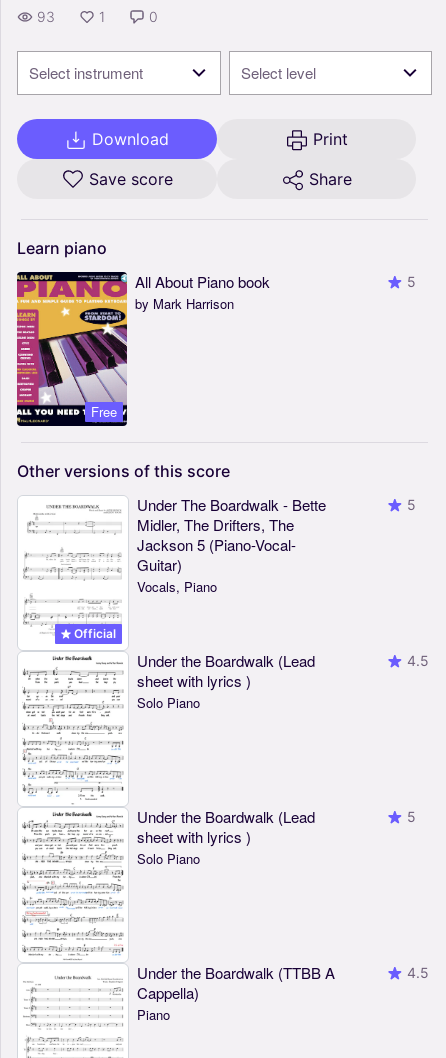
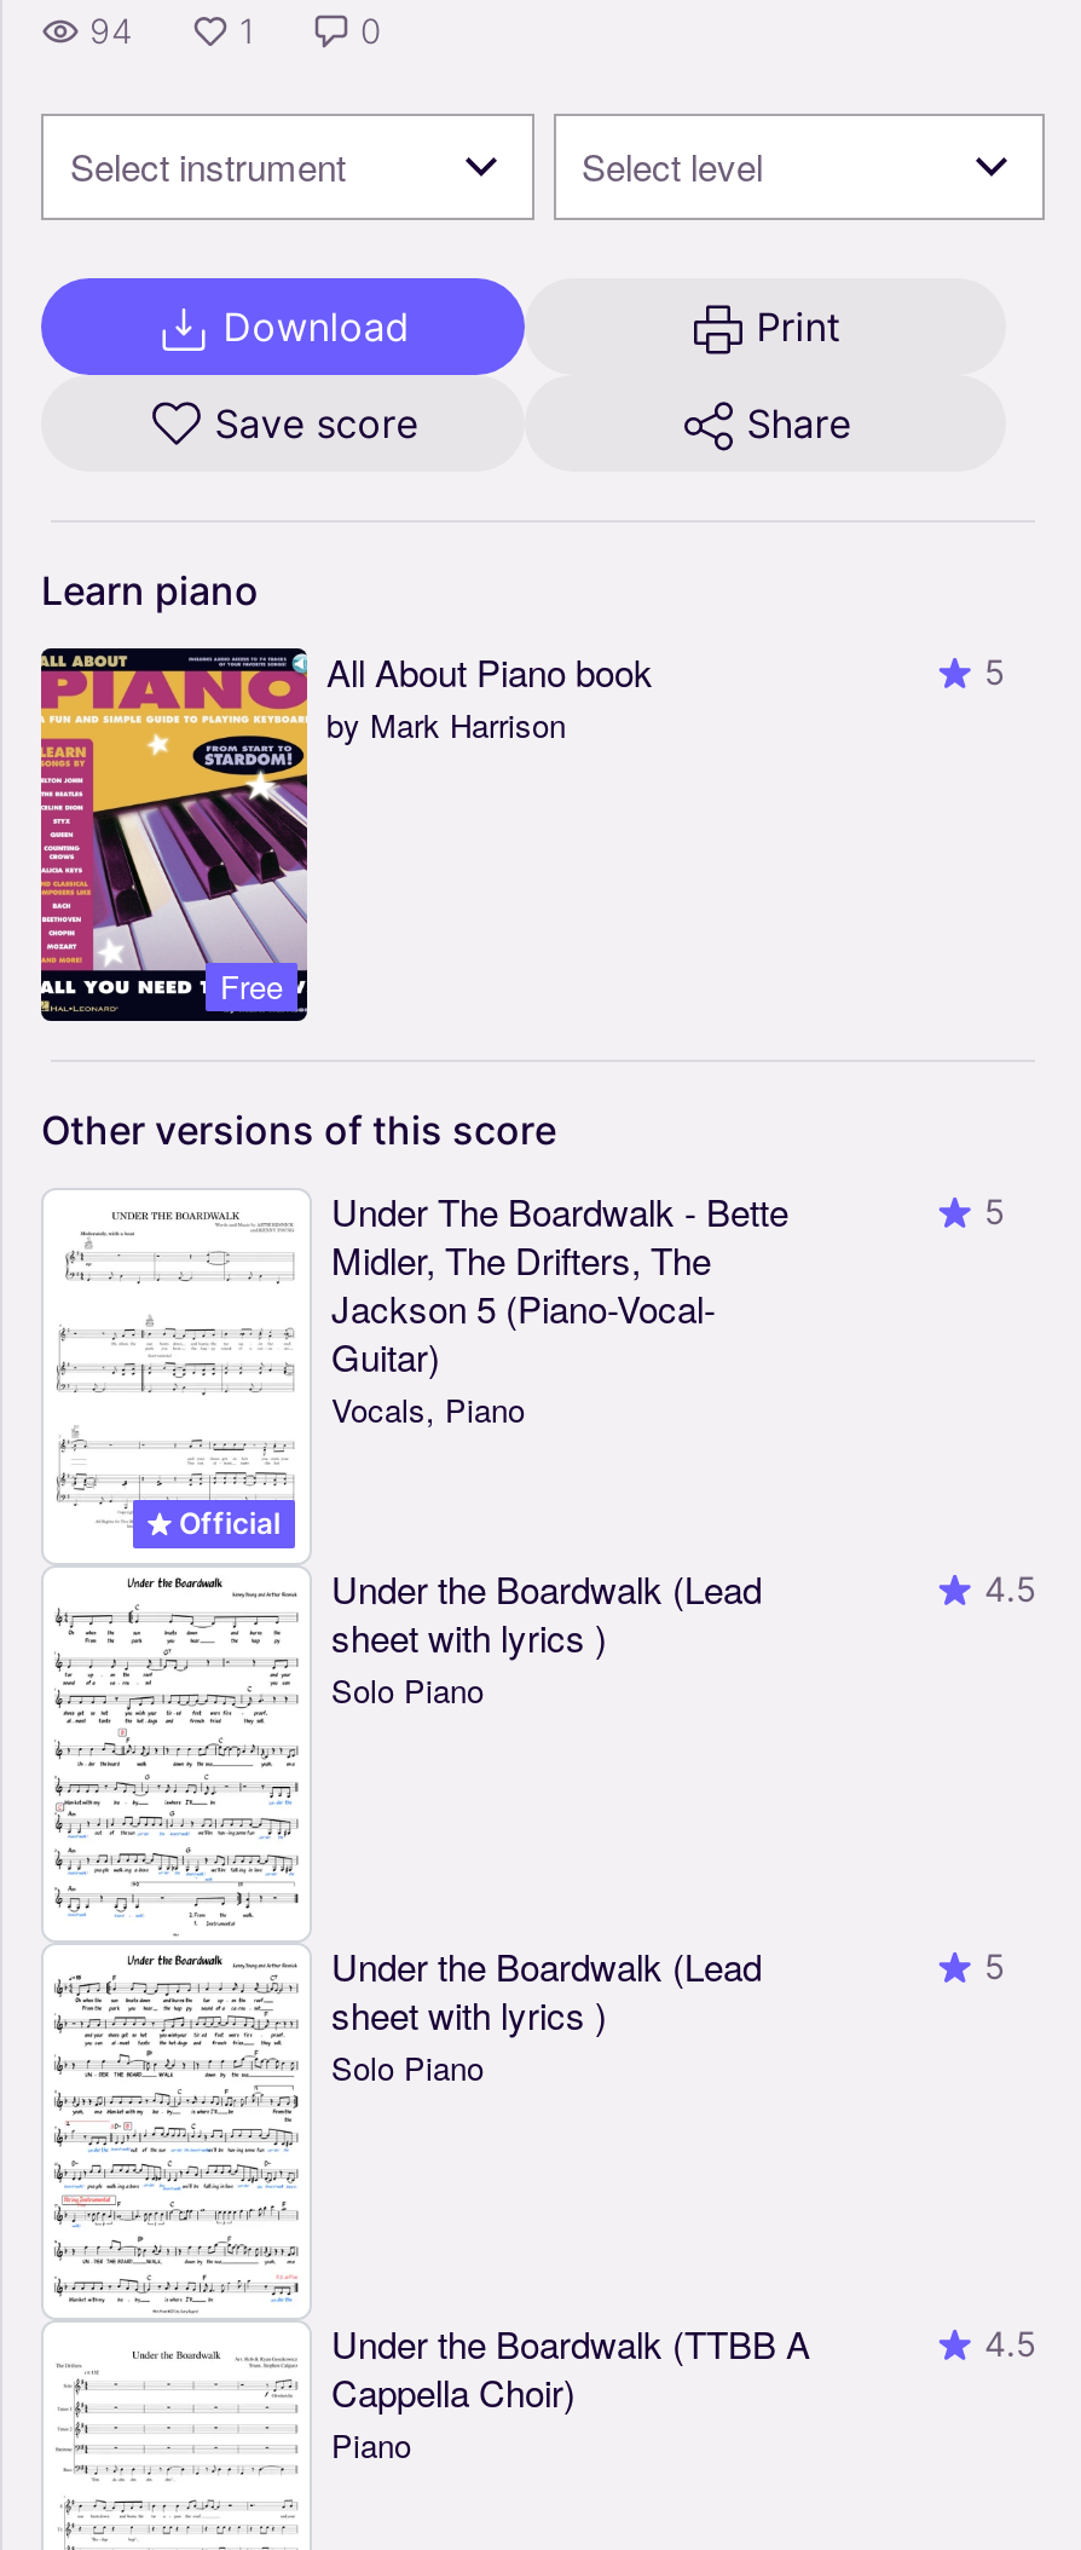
- 93
+ 94

- Cappella)
+ Cappella Choir)
